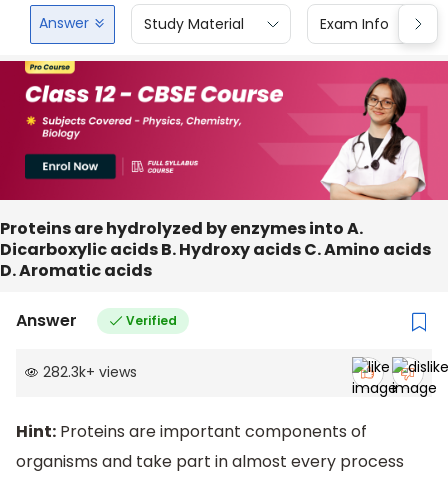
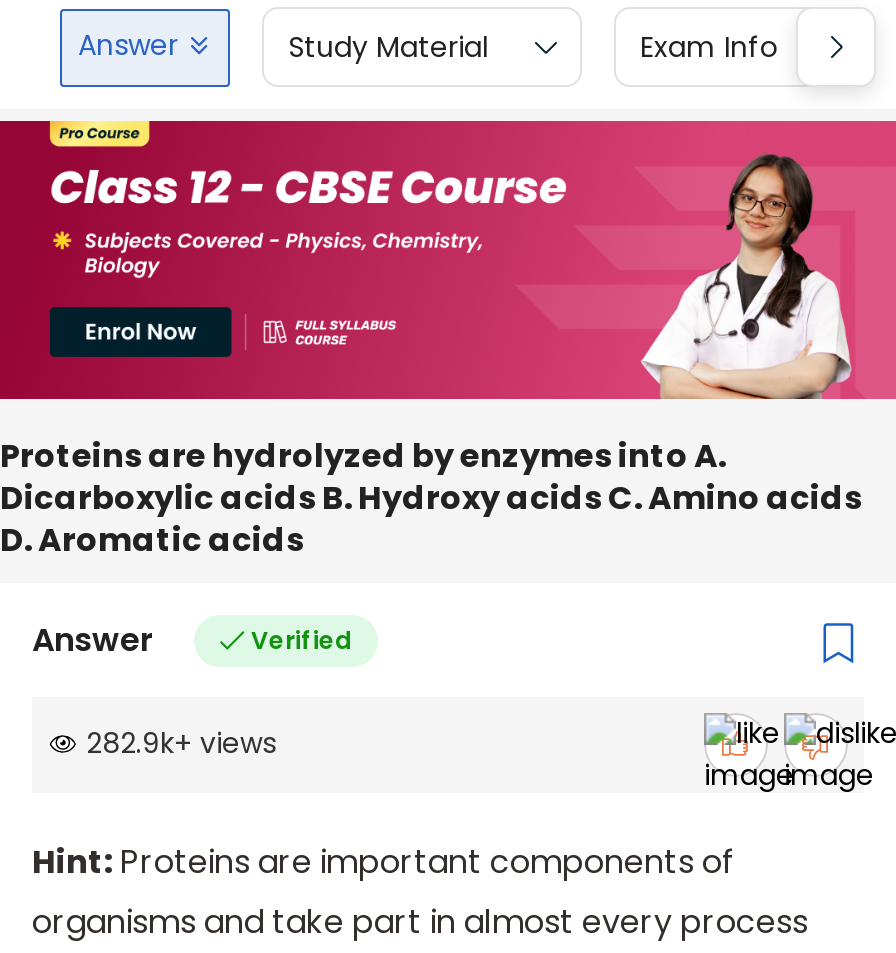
- 282.3k+ views
+ 282.9k+ views
